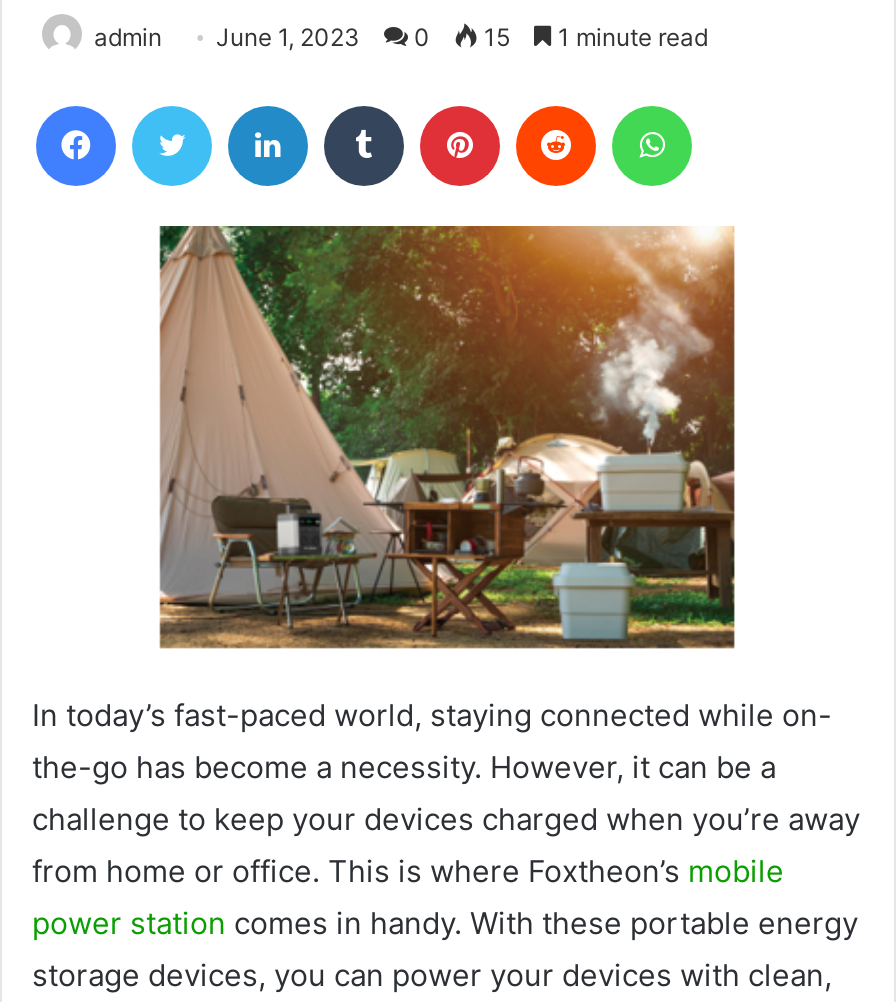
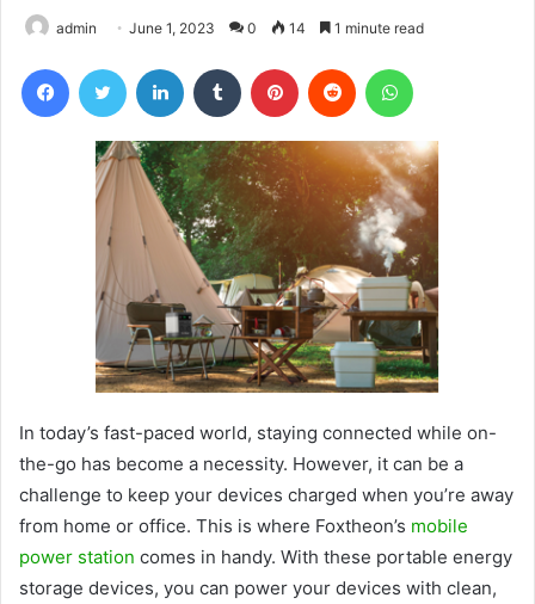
- admin June 1, 2023 0 15 1 minute read
+ admin June 1, 2023 0 14 1 minute read
